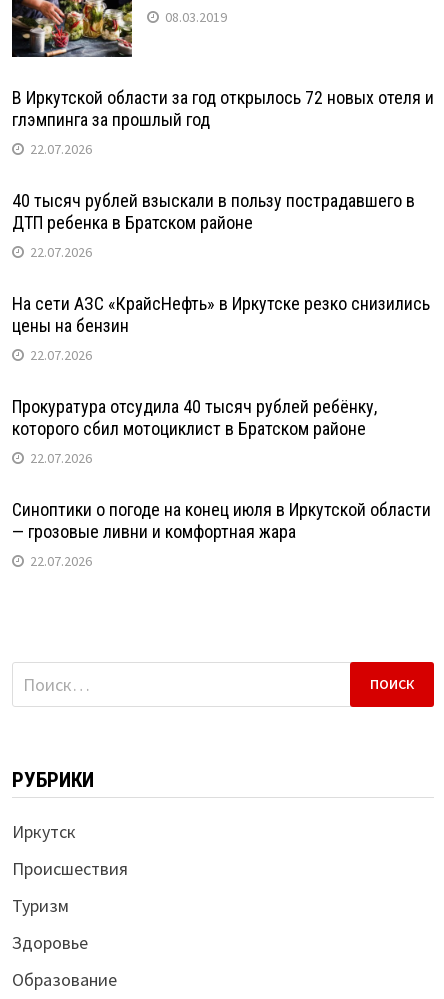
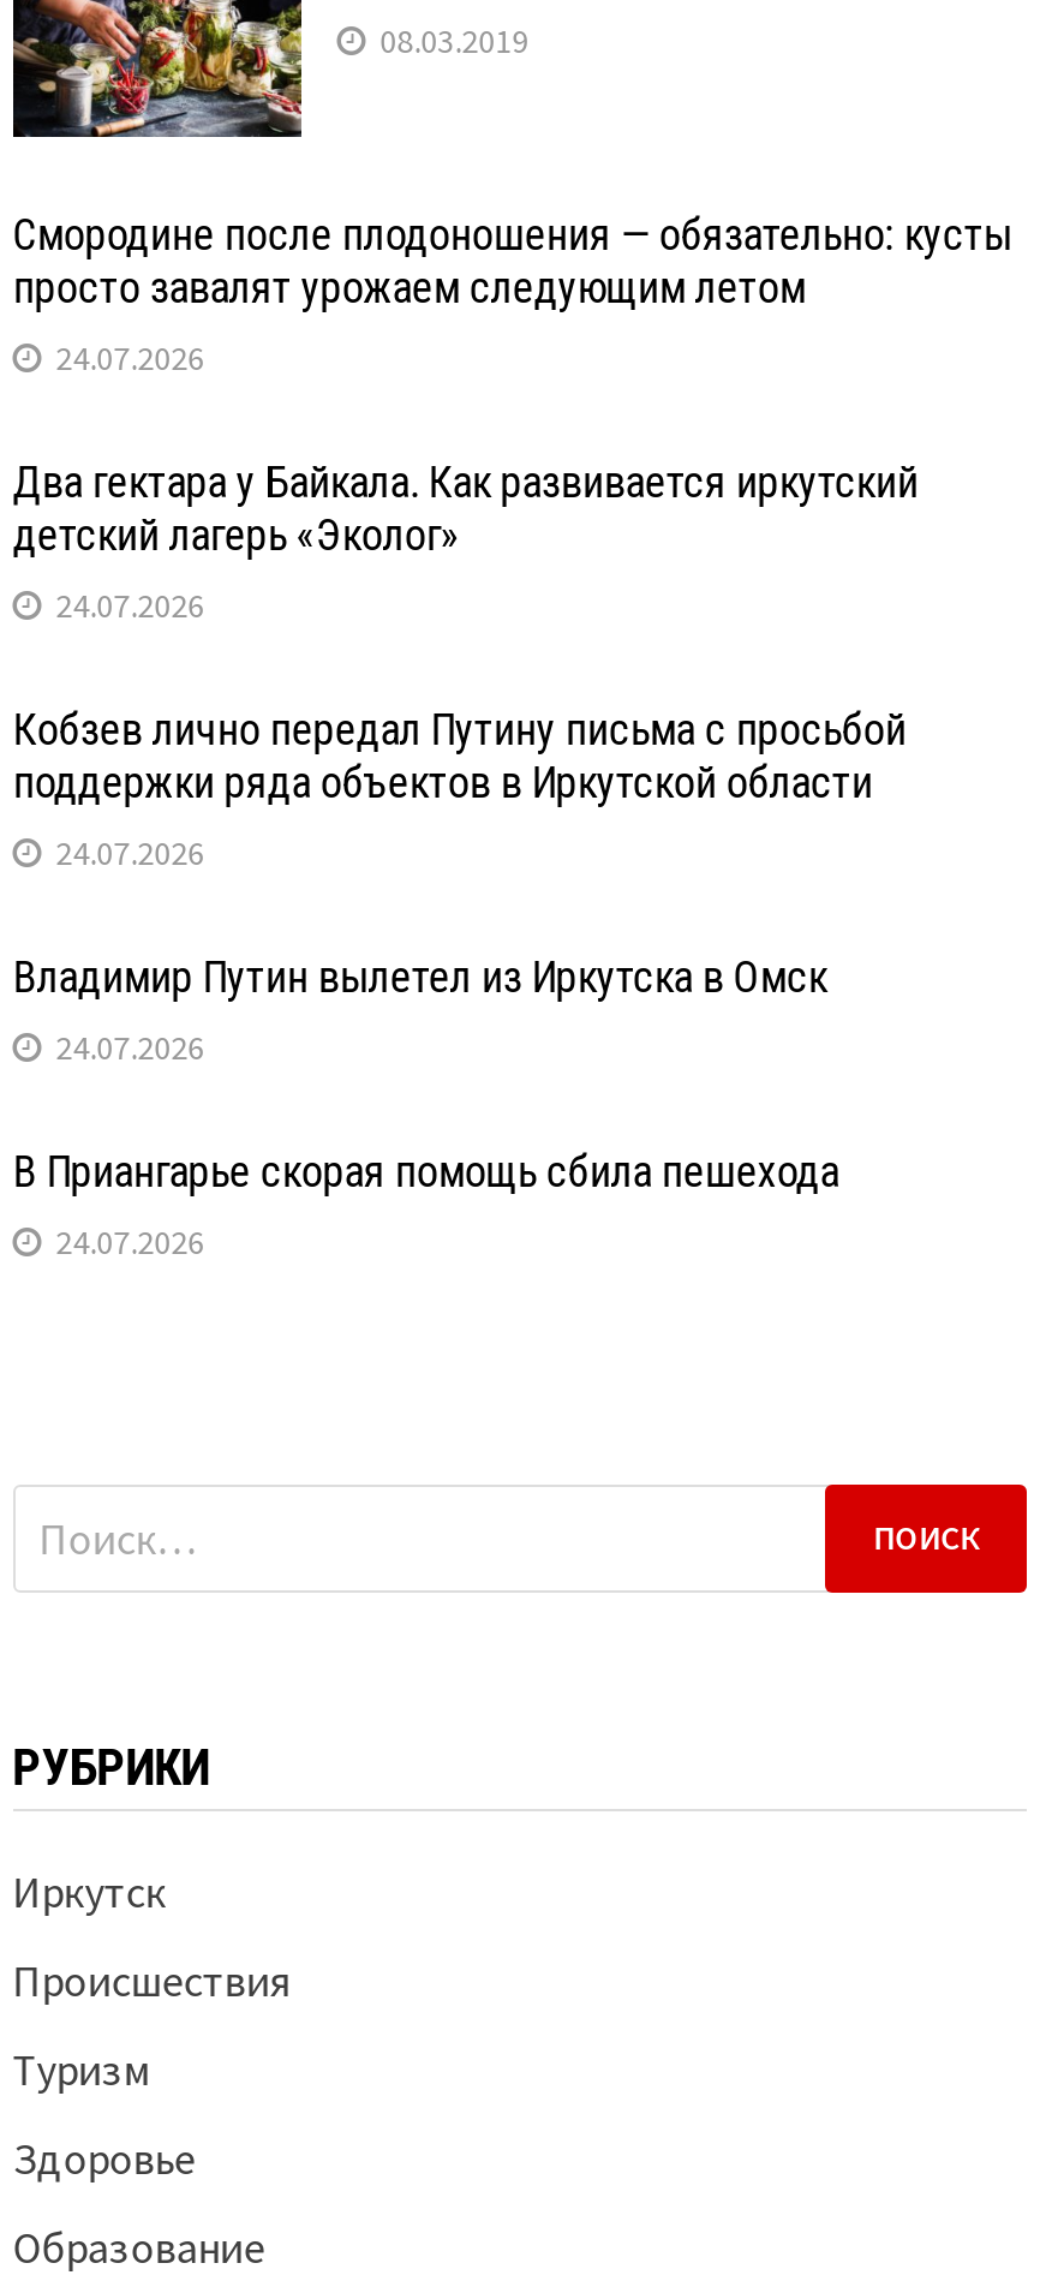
- В Иркутской области за год открылось 72 новых отеля и
- глэмпинга за прошлый год
+ Смородине после плодоношения — обязательно: кусты
+ просто завалят урожаем следующим летом

- 22.07.2026
+ 24.07.2026

- 40 тысяч рублей взыскали в пользу пострадавшего в
- ДТП ребенка в Братском районе
+ Два гектара у Байкала. Как развивается иркутский
+ детский лагерь «Эколог»

- 22.07.2026
+ 24.07.2026

- На сети АЗС «КрайсНефть» в Иркутске резко снизились
- цены на бензин
+ Кобзев лично передал Путину письма с просьбой
+ поддержки ряда объектов в Иркутской области

- 22.07.2026
+ 24.07.2026

- Прокуратура отсудила 40 тысяч рублей ребёнку,
- которого сбил мотоциклист в Братском районе
+ Владимир Путин вылетел из Иркутска в Омск

- 22.07.2026
+ 24.07.2026

- Синоптики о погоде на конец июля в Иркутской области
- — грозовые ливни и комфортная жара
+ В Приангарье скорая помощь сбила пешехода

- 22.07.2026
+ 24.07.2026
